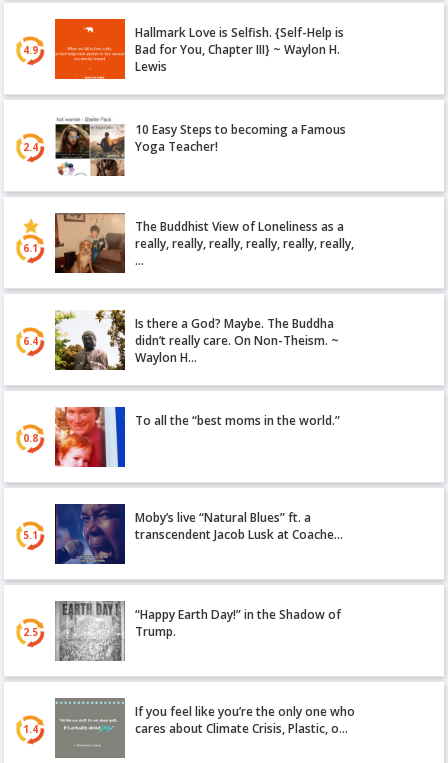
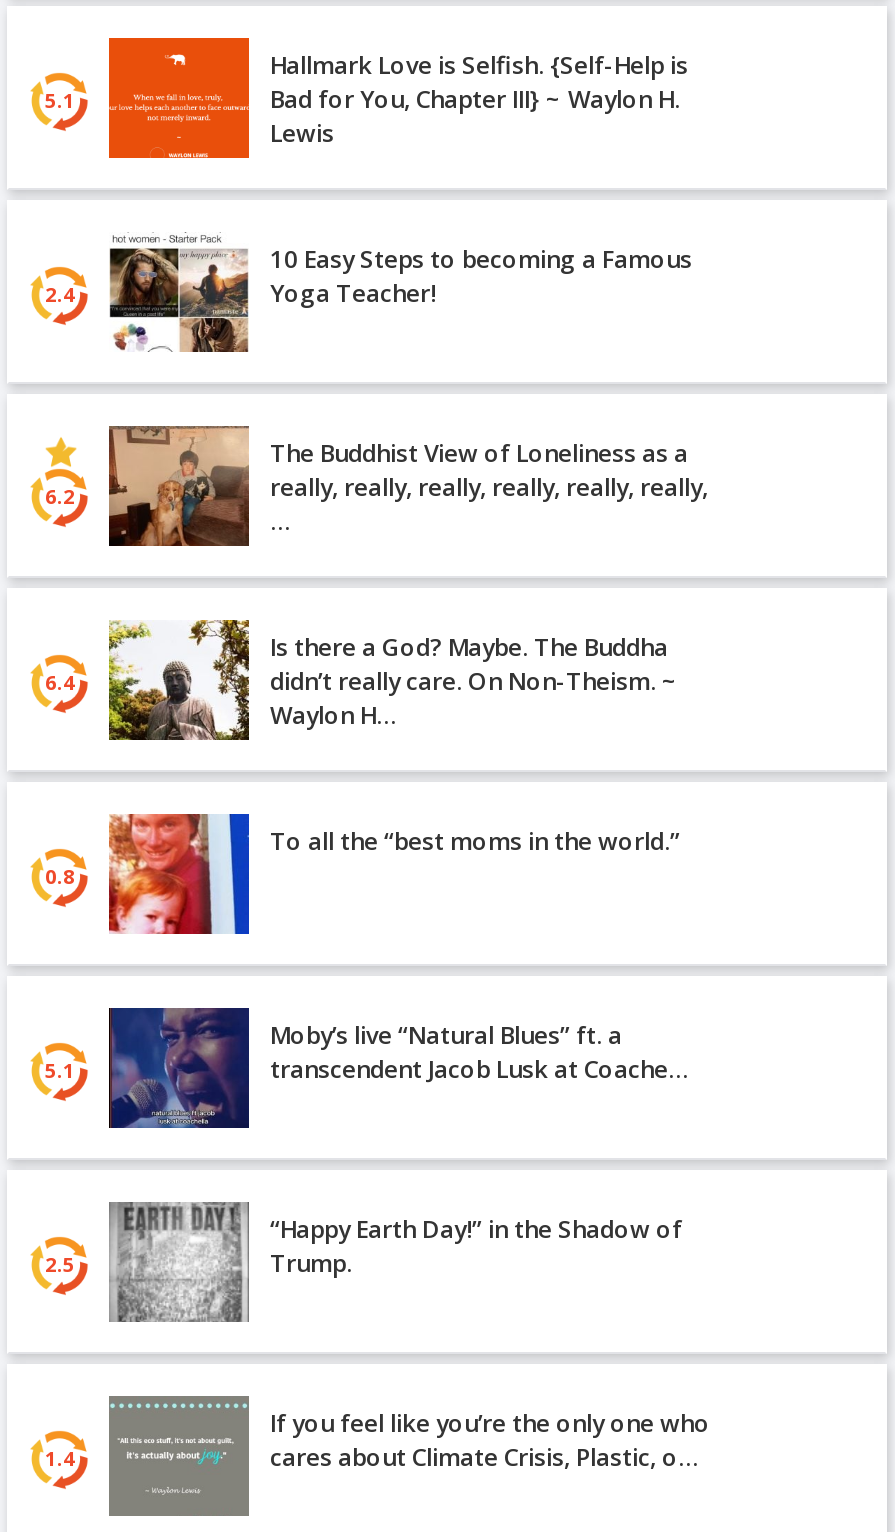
- 4.9
+ 5.1

- 6.1
+ 6.2
